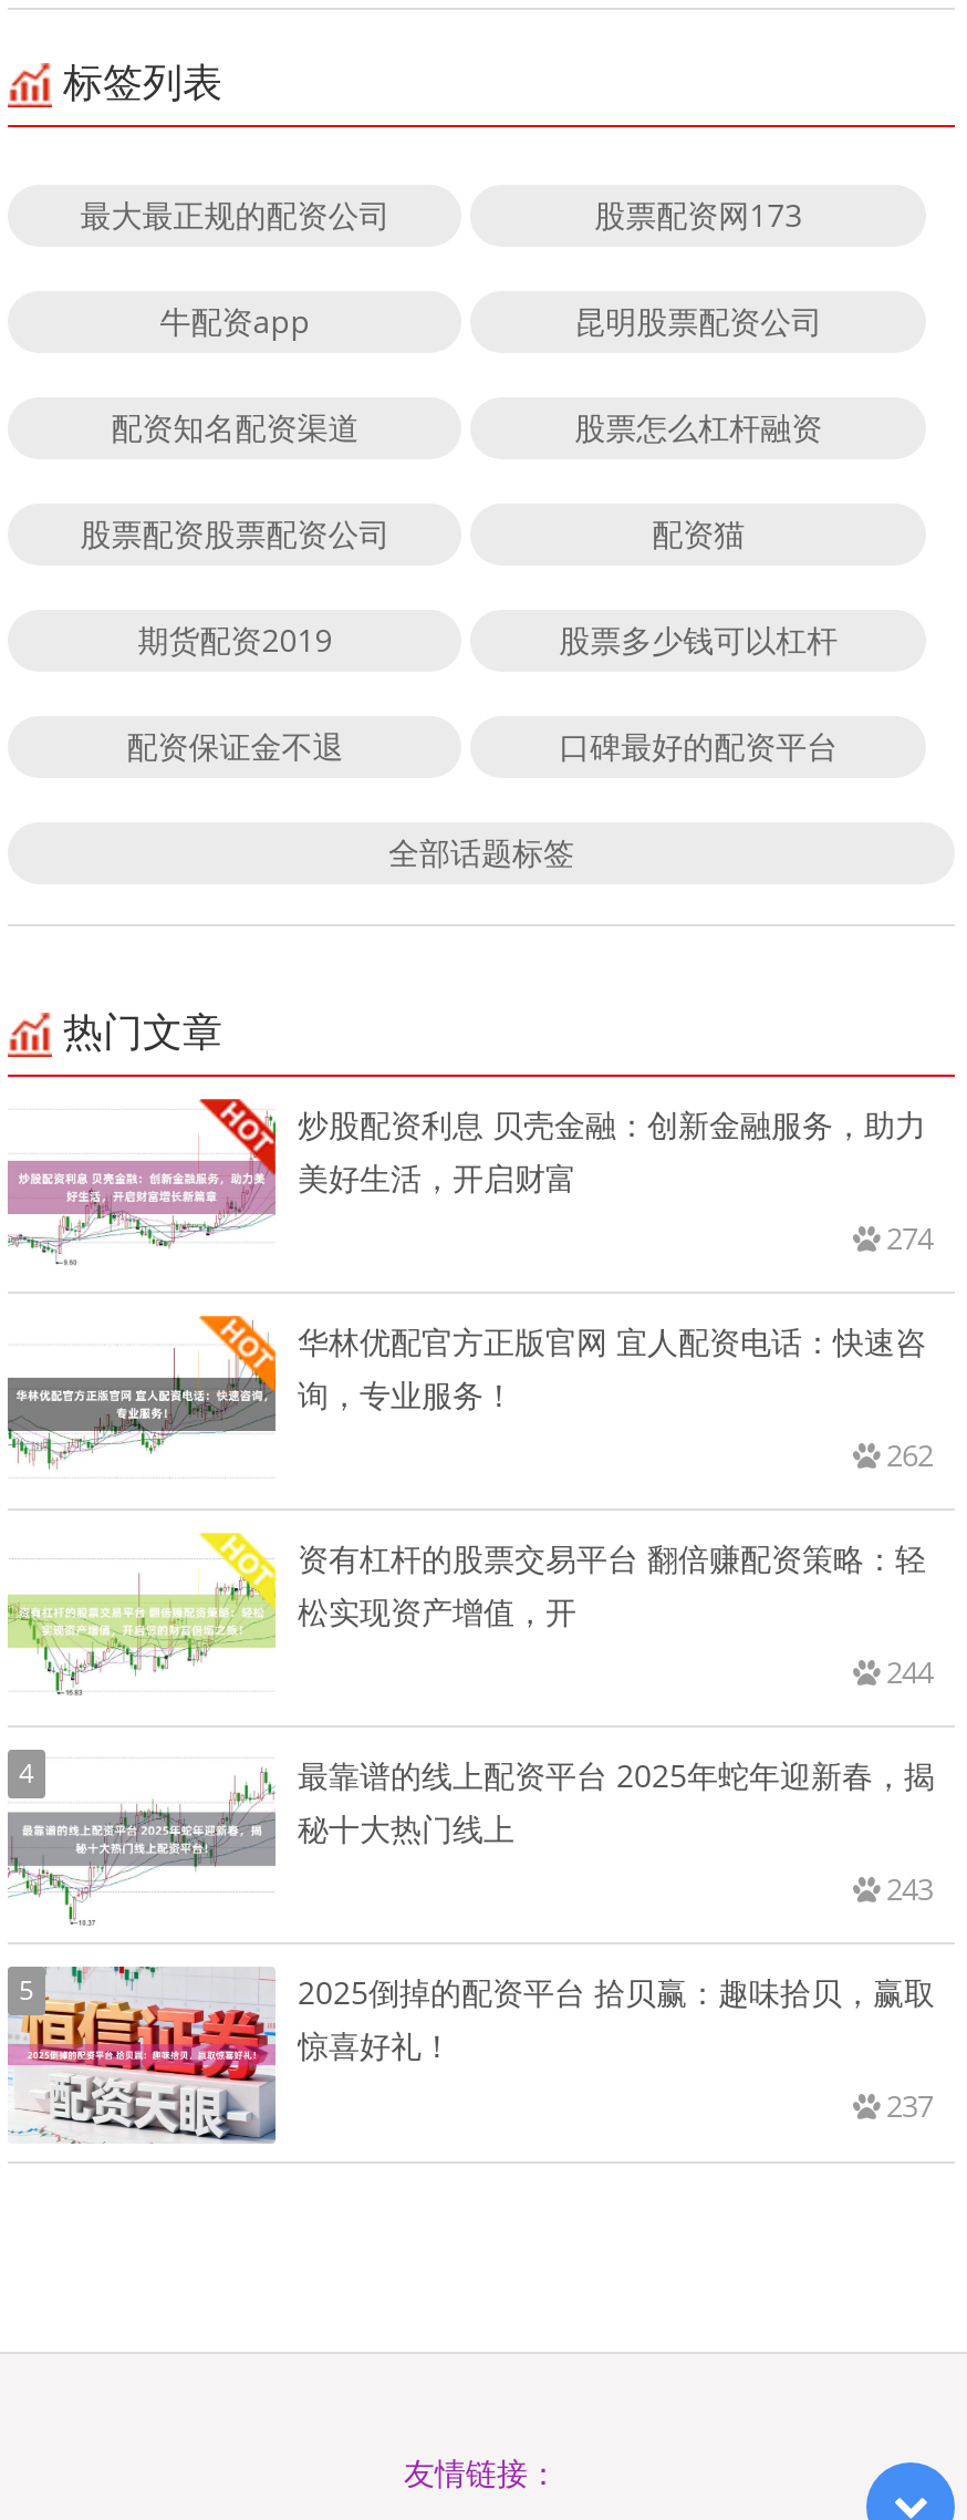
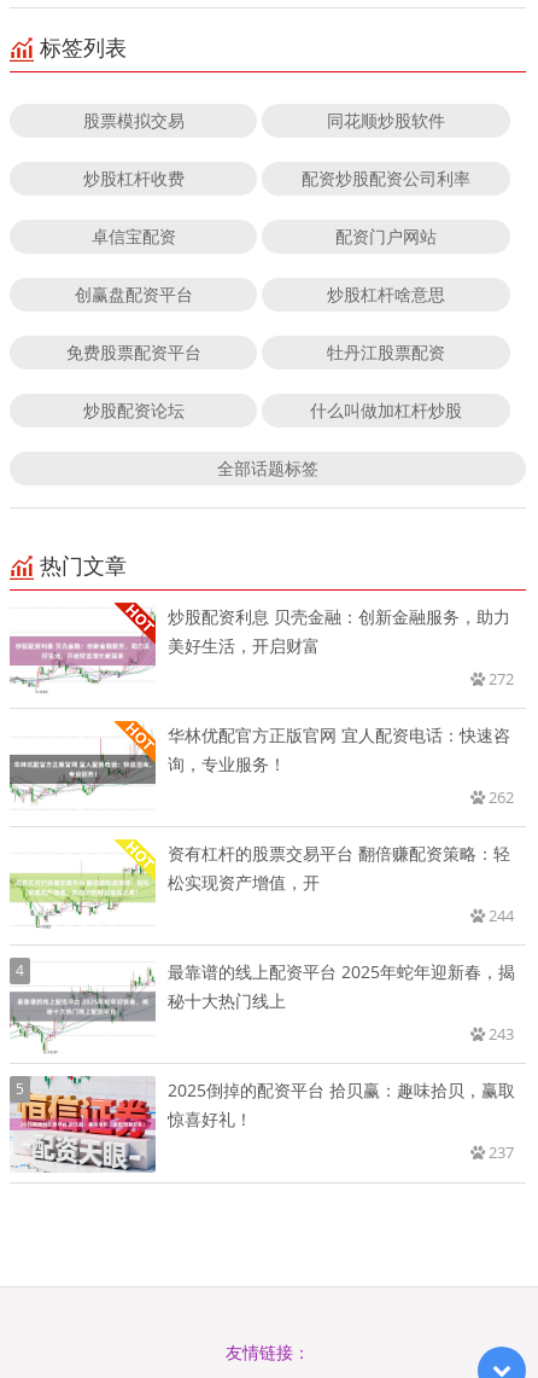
- 最大最正规的配资公司
- 股票配资网173
+ 股票模拟交易
+ 同花顺炒股软件

- 牛配资app
- 昆明股票配资公司
+ 炒股杠杆收费
+ 配资炒股配资公司利率

- 配资知名配资渠道
- 股票怎么杠杆融资
+ 卓信宝配资
+ 配资门户网站

- 股票配资股票配资公司
- 配资猫
+ 创赢盘配资平台
+ 炒股杠杆啥意思

- 期货配资2019
- 股票多少钱可以杠杆
+ 免费股票配资平台
+ 牡丹江股票配资

- 配资保证金不退
- 口碑最好的配资平台
+ 炒股配资论坛
+ 什么叫做加杠杆炒股

- 274
+ 272
